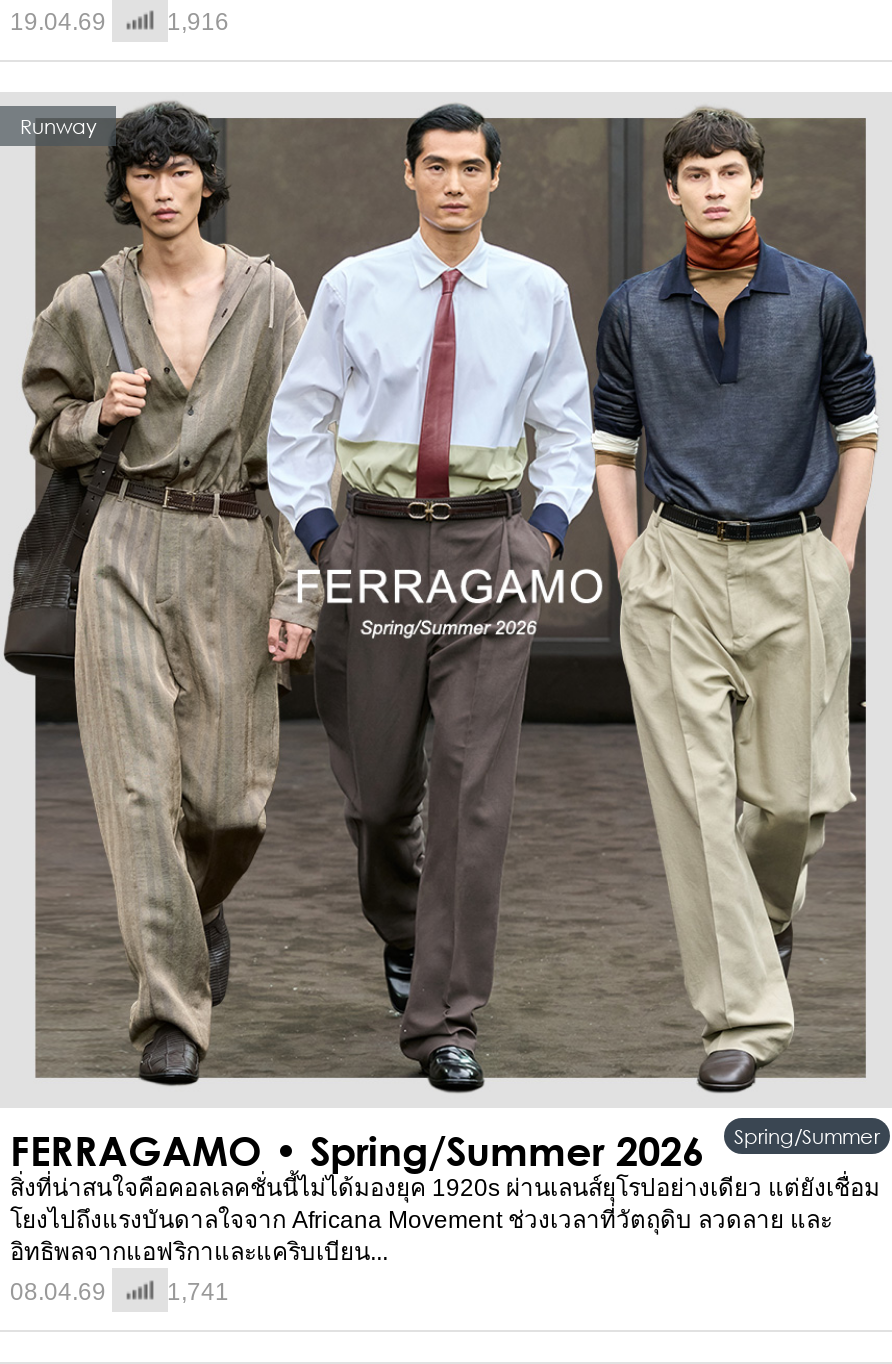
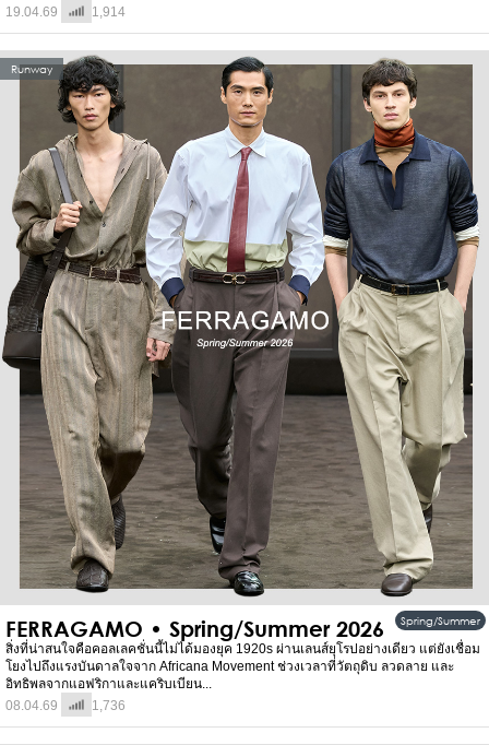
- 19.04.69 1,916
+ 19.04.69 1,914

- 08.04.69 1,741
+ 08.04.69 1,736
